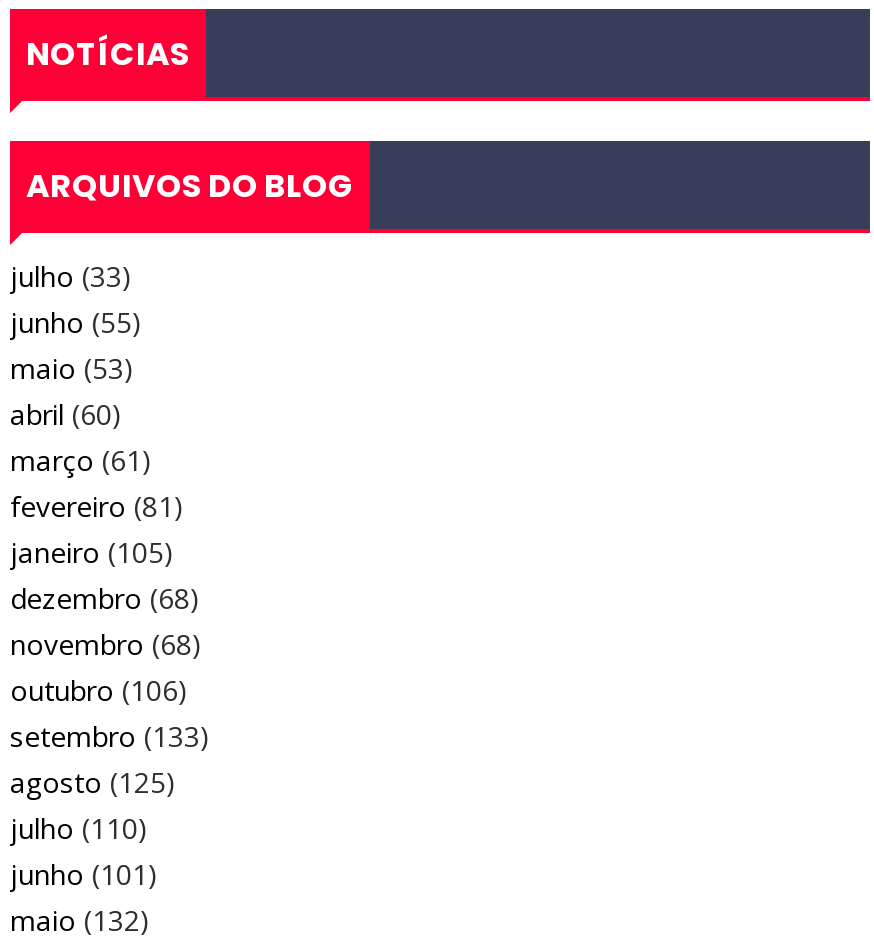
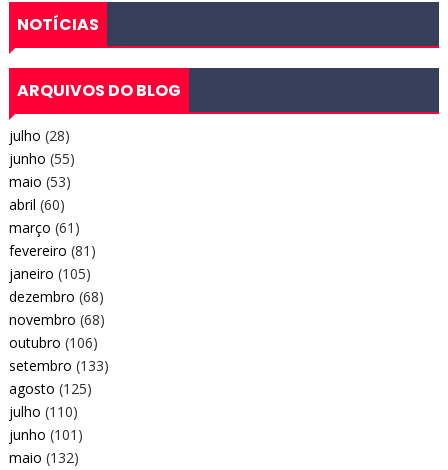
- julho (33)
+ julho (28)
